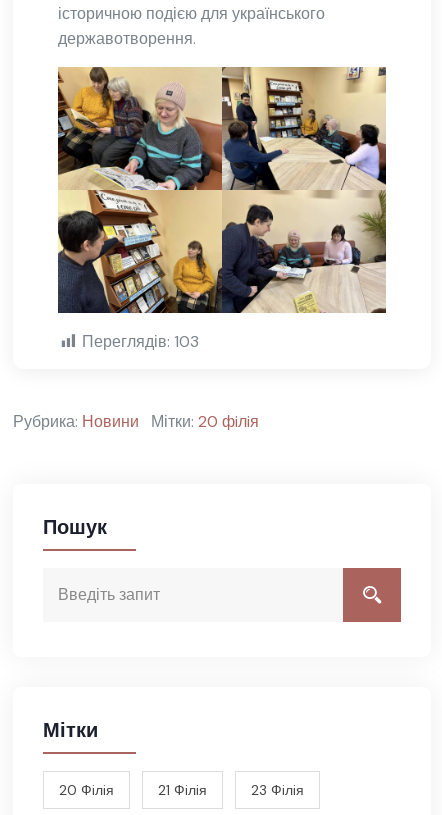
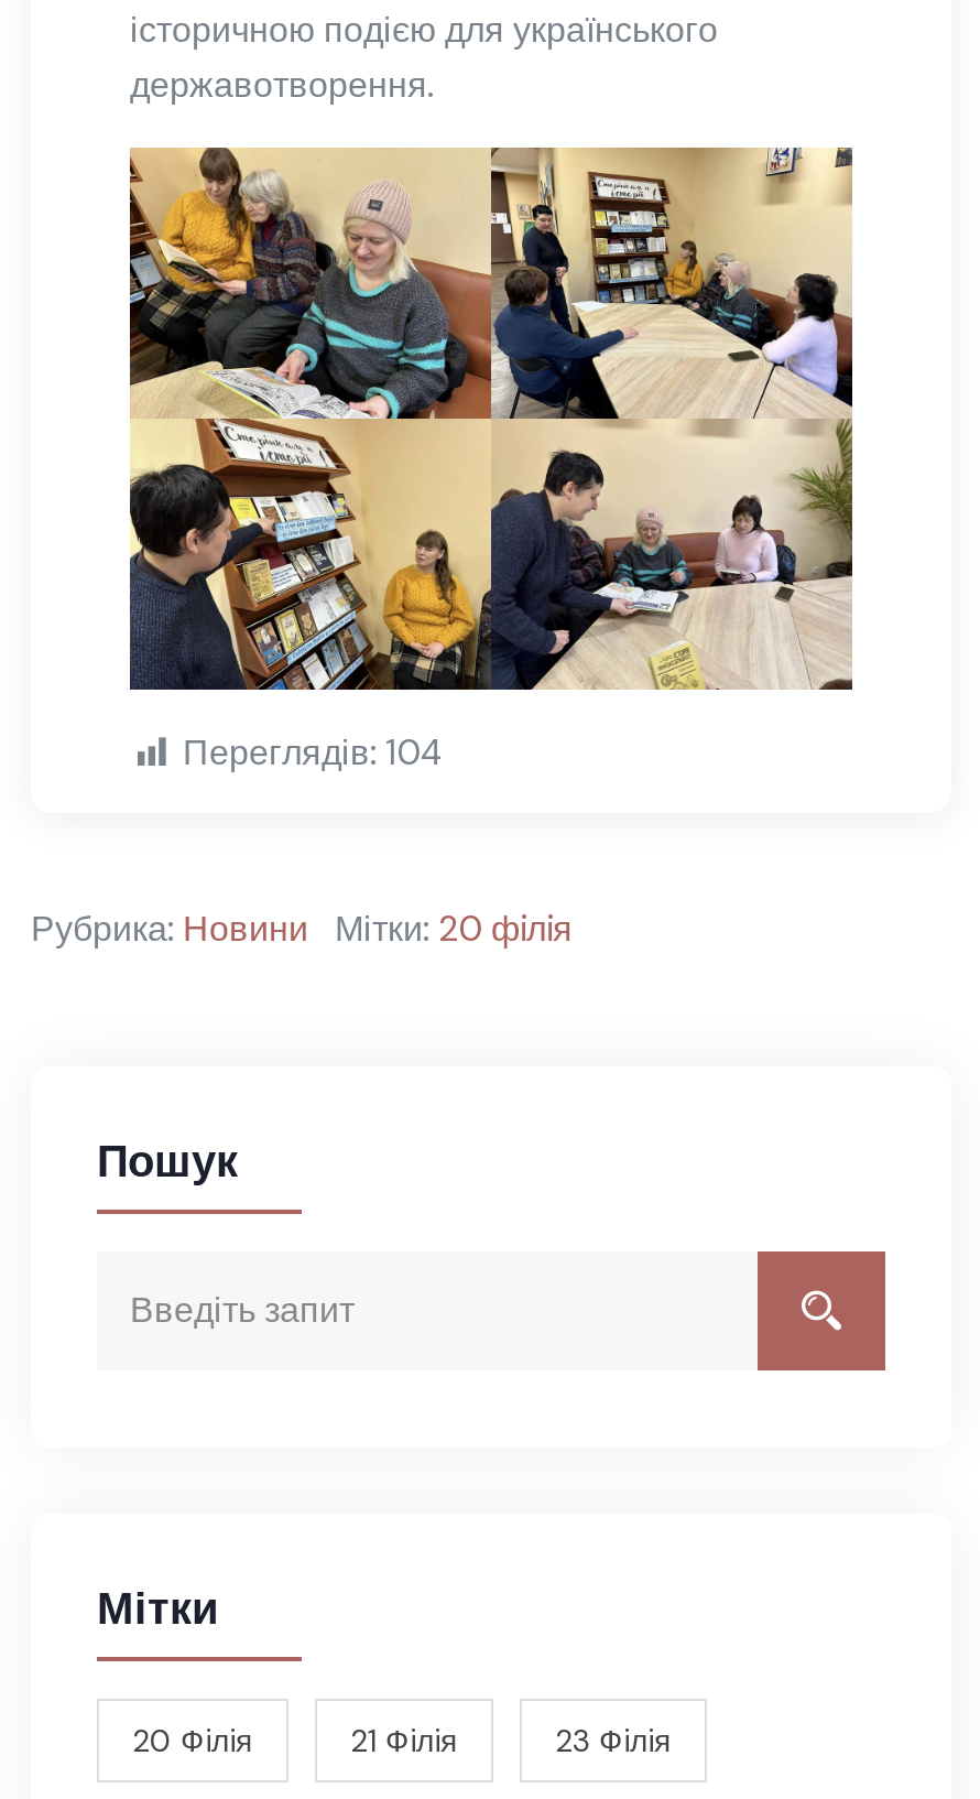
- Переглядів: 103
+ Переглядів: 104
